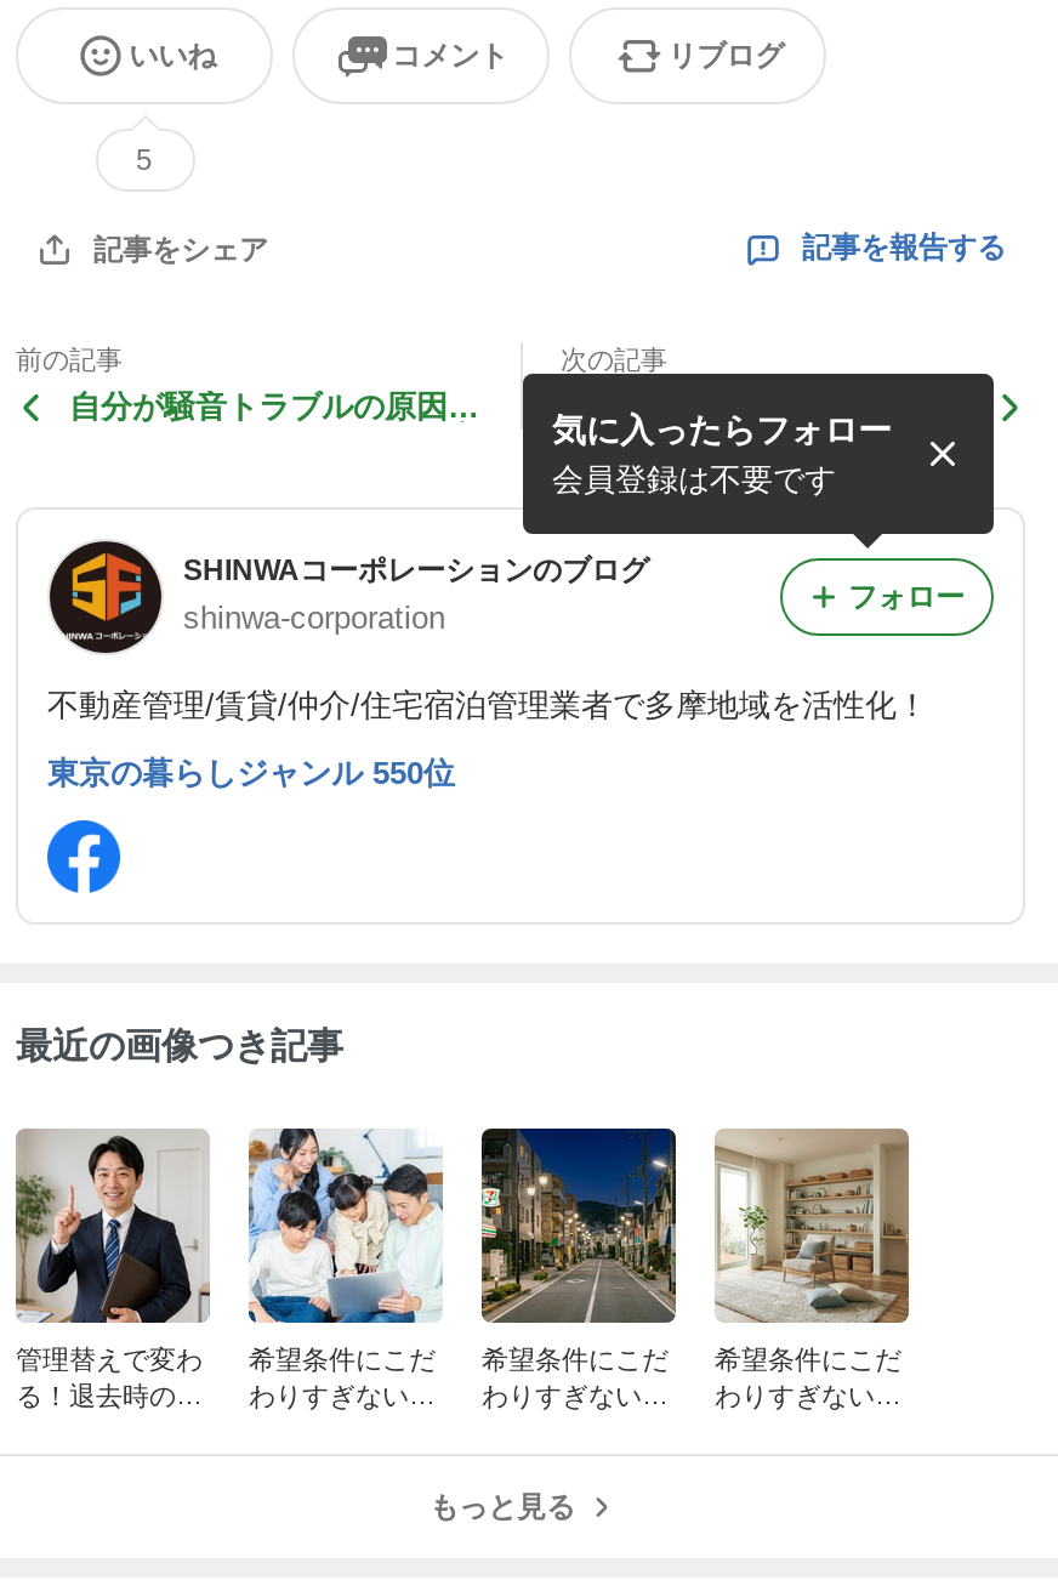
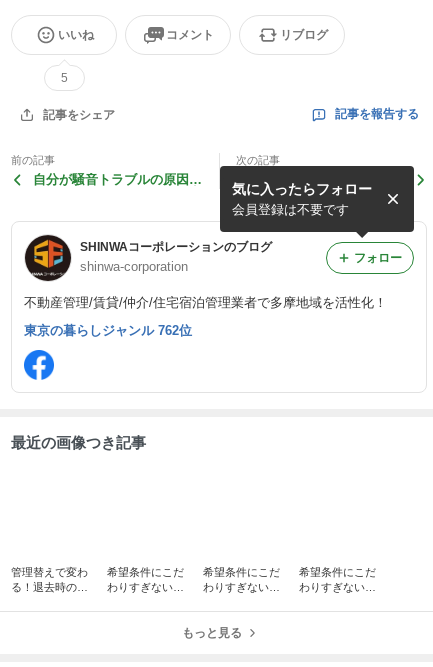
- 東京の暮らしジャンル 550位
+ 東京の暮らしジャンル 762位

- [image]

- [image]

- [image]

- [image]
